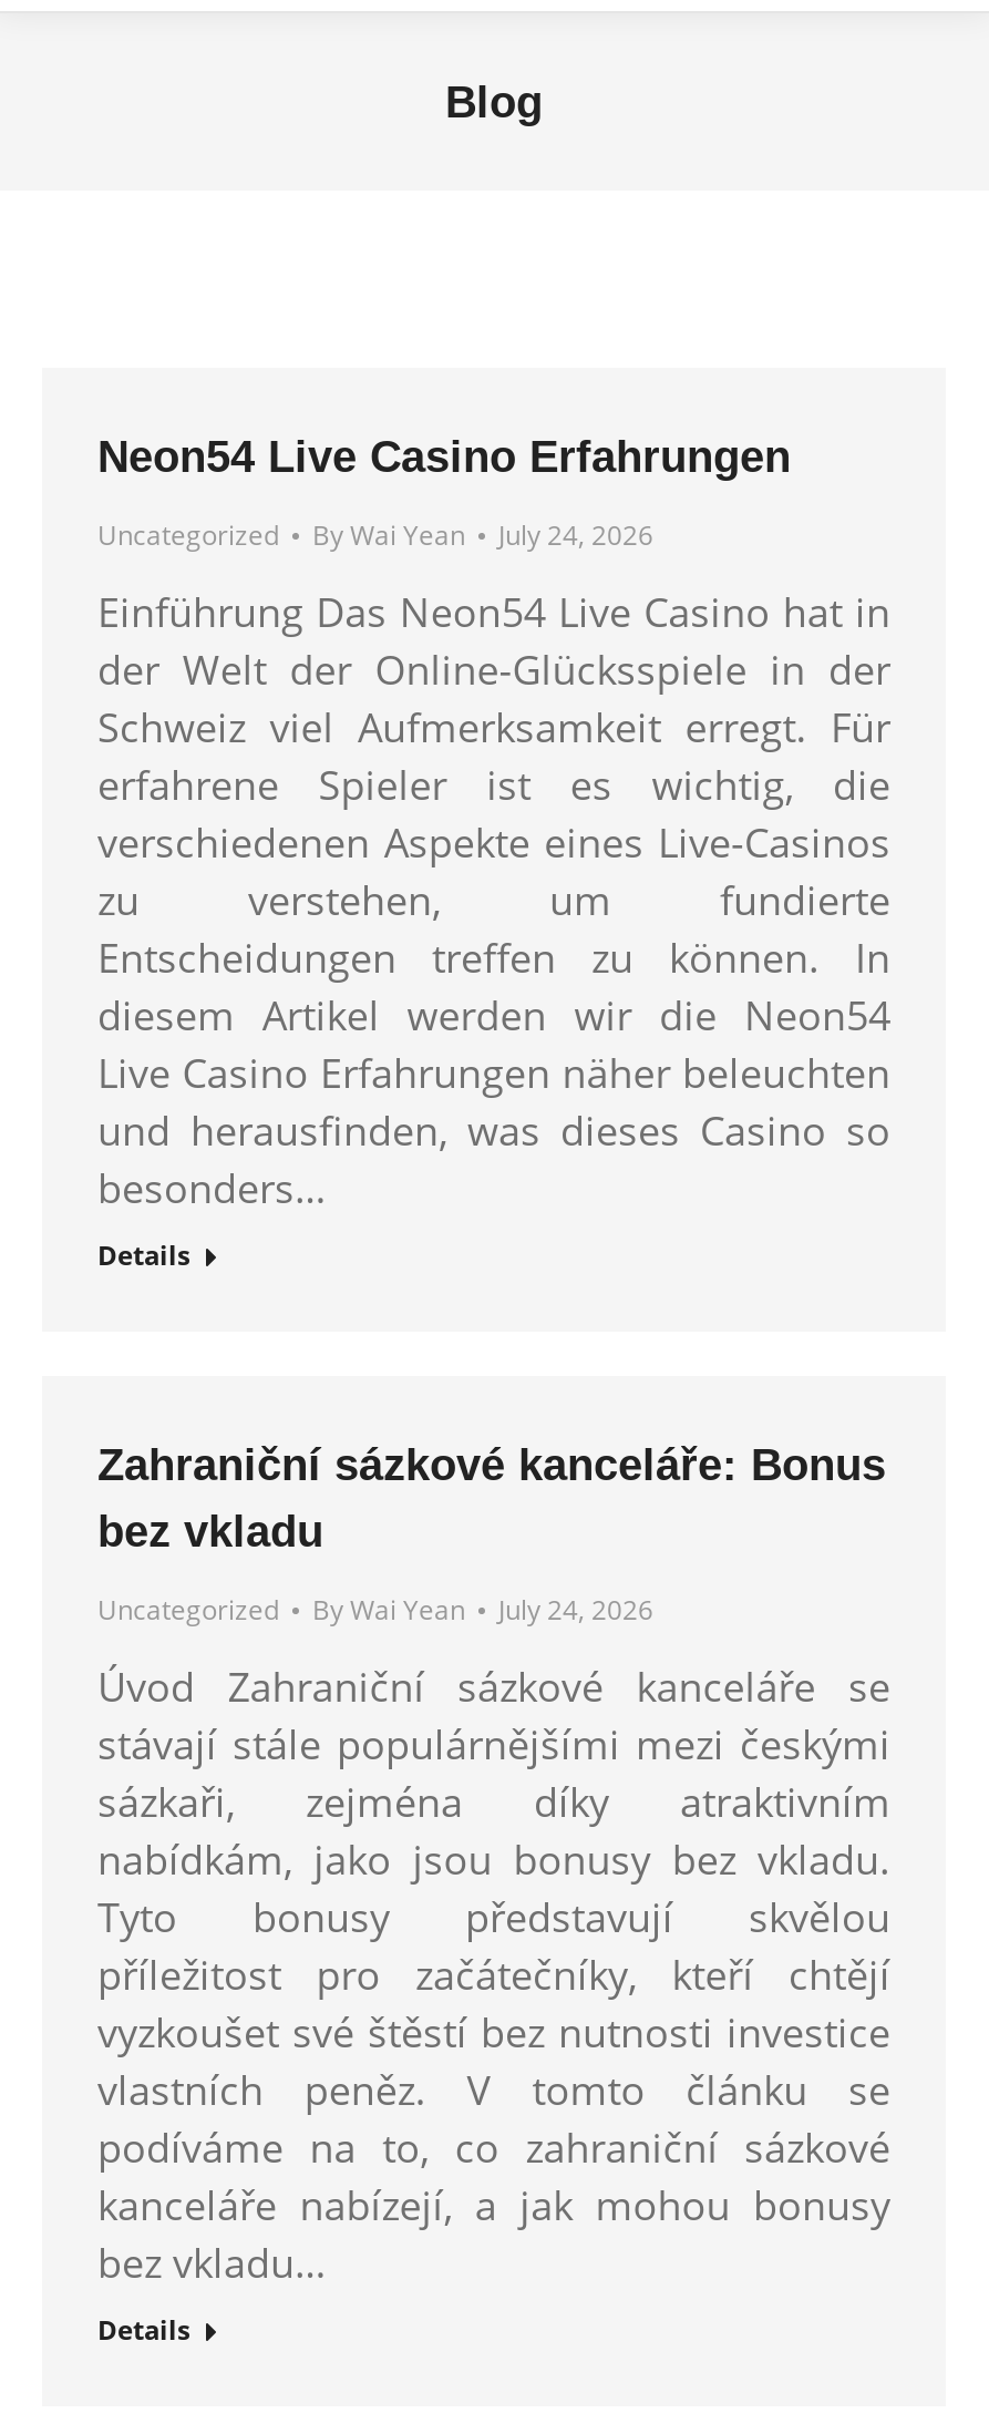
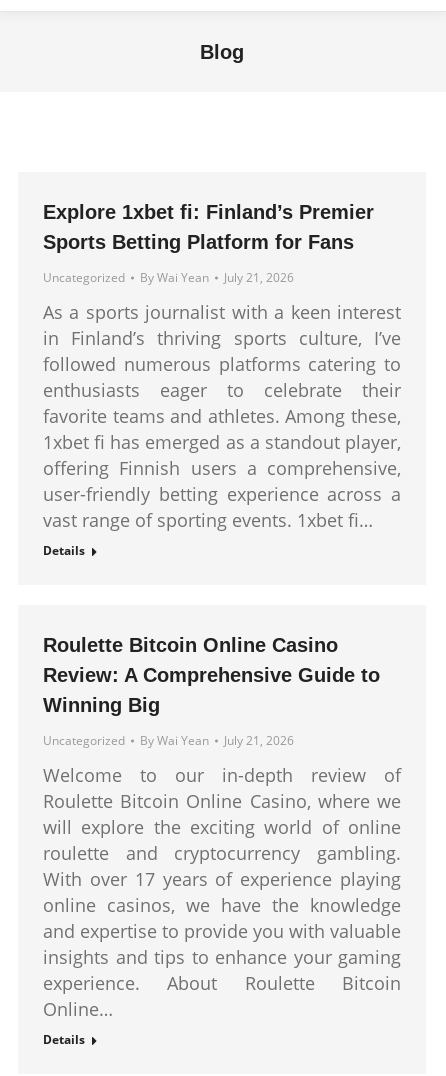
- Neon54 Live Casino Erfahrungen
+ Explore 1xbet fi: Finland’s Premier
+ Sports Betting Platform for Fans

- Uncategorized By Wai Yean July 24, 2026
+ Uncategorized By Wai Yean July 21, 2026

moved down: Uncategorized | By Wai Yean

- Einführung Das Neon54 Live Casino hat in
- der Welt der Online-Glücksspiele in der
- Schweiz viel Aufmerksamkeit erregt. Für
- erfahrene Spieler ist es wichtig, die
- verschiedenen Aspekte eines Live-Casinos
- zu verstehen, um fundierte
- Entscheidungen treffen zu können. In
- diesem Artikel werden wir die Neon54
- Live Casino Erfahrungen näher beleuchten
- und herausfinden, was dieses Casino so
- besonders…
+ As a sports journalist with a keen interest
+ in Finland’s thriving sports culture, I’ve
+ followed numerous platforms catering to
+ enthusiasts eager to celebrate their
+ favorite teams and athletes. Among these,
+ 1xbet fi has emerged as a standout player,
+ offering Finnish users a comprehensive,
+ user-friendly betting experience across a
+ vast range of sporting events. 1xbet fi…

- Zahraniční sázkové kanceláře: Bonus
- bez vkladu
+ Roulette Bitcoin Online Casino
+ Review: A Comprehensive Guide to
+ Winning Big

- Uncategorized By Wai Yean July 24, 2026
+ Uncategorized By Wai Yean July 21, 2026

- Úvod Zahraniční sázkové kanceláře se
- stávají stále populárnějšími mezi českými
- sázkaři, zejména díky atraktivním
- nabídkám, jako jsou bonusy bez vkladu.
- Tyto bonusy představují skvělou
- příležitost pro začátečníky, kteří chtějí
- vyzkoušet své štěstí bez nutnosti investice
- vlastních peněz. V tomto článku se
- podíváme na to, co zahraniční sázkové
- kanceláře nabízejí, a jak mohou bonusy
- bez vkladu…
+ Welcome to our in-depth review of
+ Roulette Bitcoin Online Casino, where we
+ will explore the exciting world of online
+ roulette and cryptocurrency gambling.
+ With over 17 years of experience playing
+ online casinos, we have the knowledge
+ and expertise to provide you with valuable
+ insights and tips to enhance your gaming
+ experience. About Roulette Bitcoin
+ Online…
